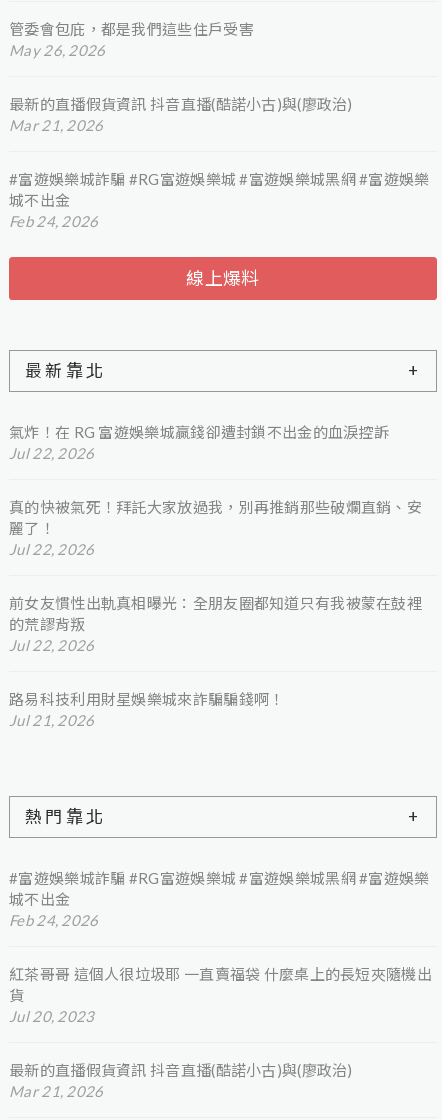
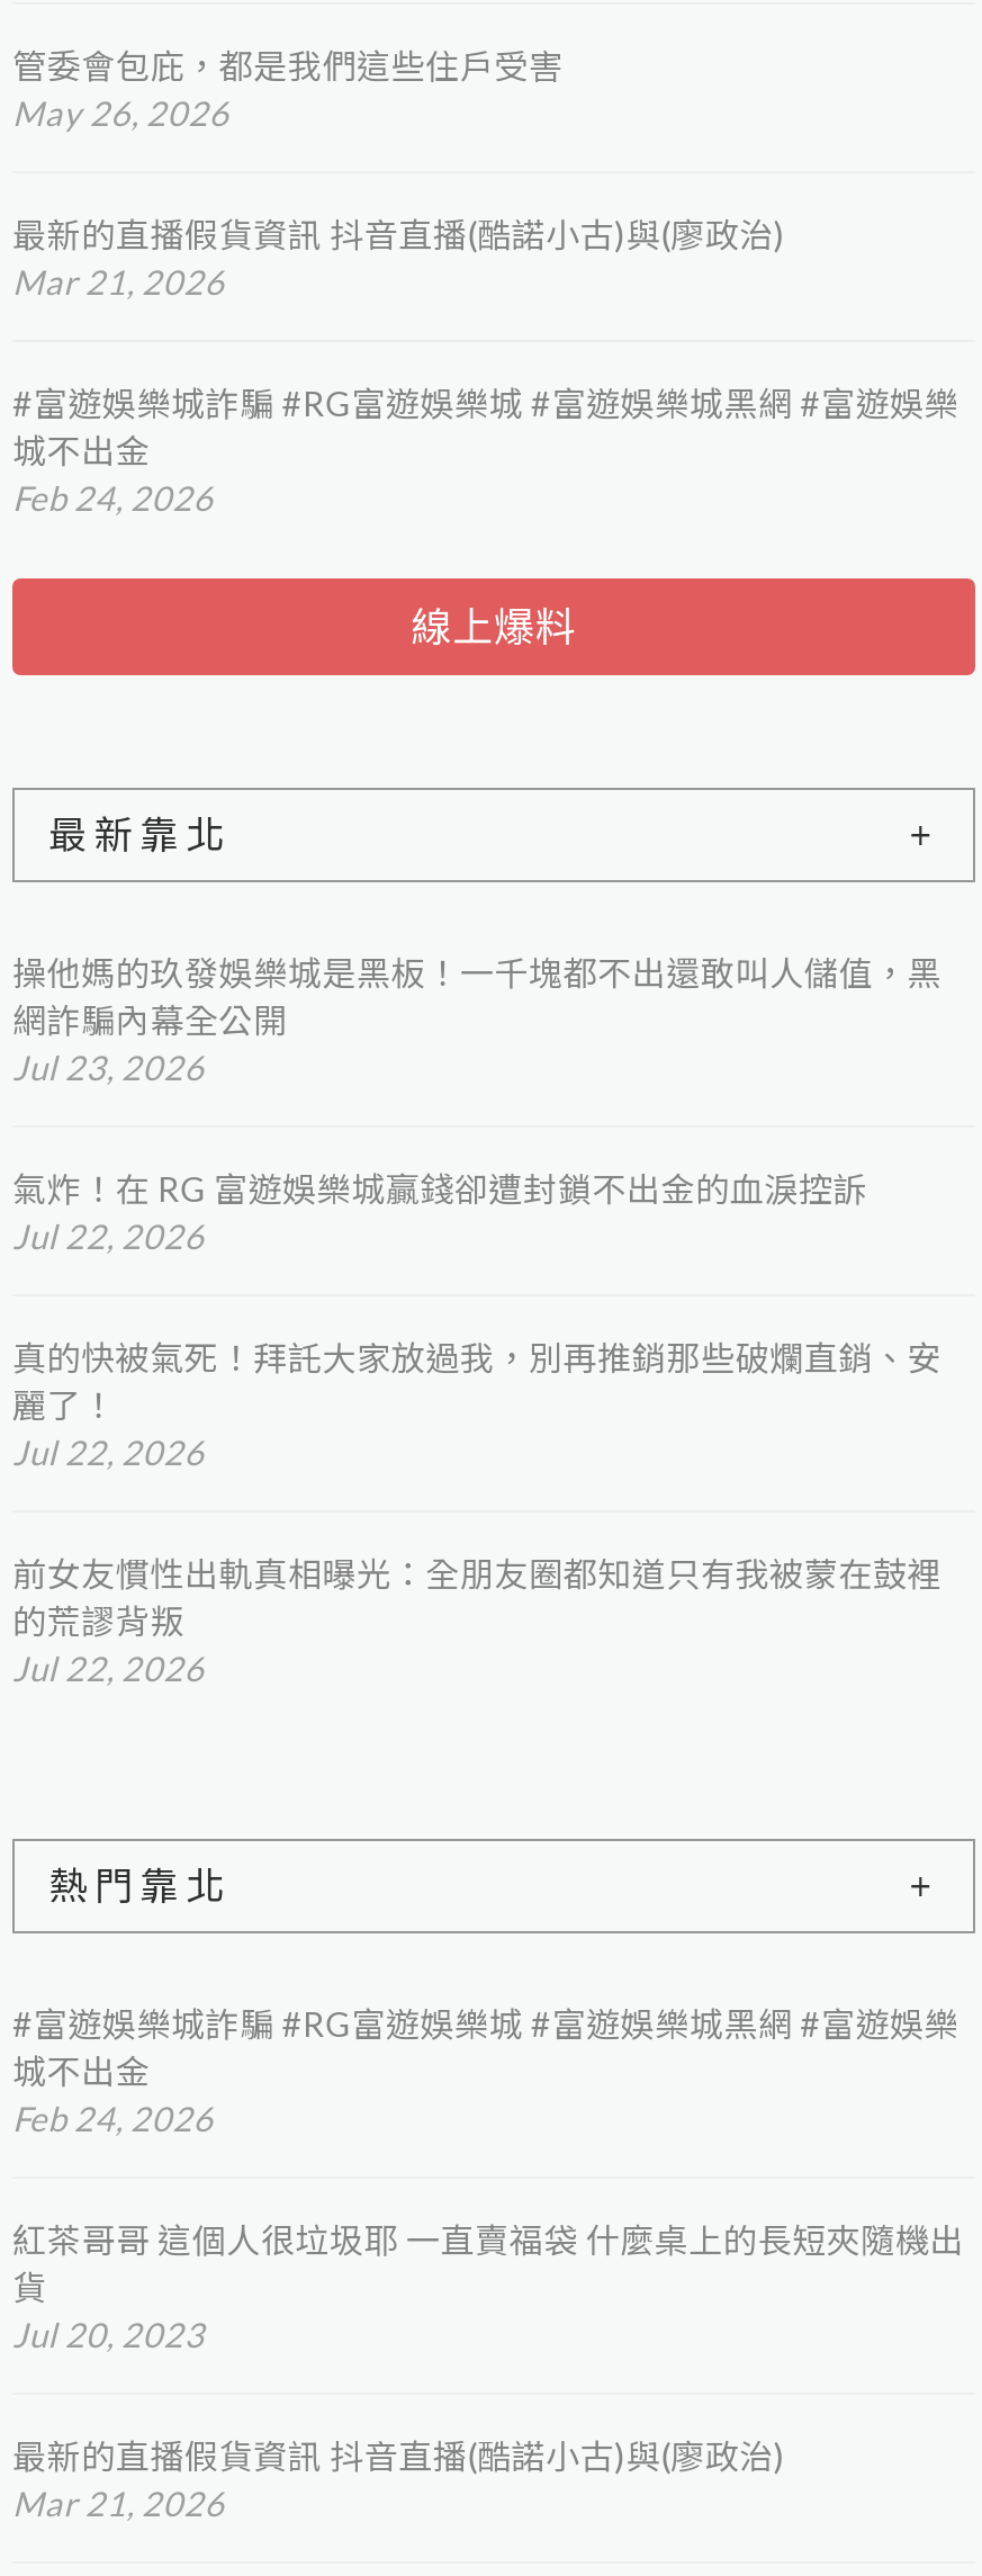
+ 操他媽的玖發娛樂城是黑板！一千塊都不出還敢叫人儲值，黑
+ 網詐騙內幕全公開
+ Jul 23, 2026

moved down: 氣炸！在 RG 富遊娛樂城贏錢卻遭封鎖不出金的血淚控訴 | Jul 22, 2026 | 真的快被氣死！拜託大家放過我，別再推銷那些破爛直銷、安 | 麗了！ | Jul 22, 2026 | 前女友慣性出軌真相曝光：全朋友圈都知道只有我被蒙在鼓裡 | 的荒謬背叛 | Jul 22, 2026

- 路易科技利用財星娛樂城來詐騙騙錢啊！
- Jul 21, 2026
